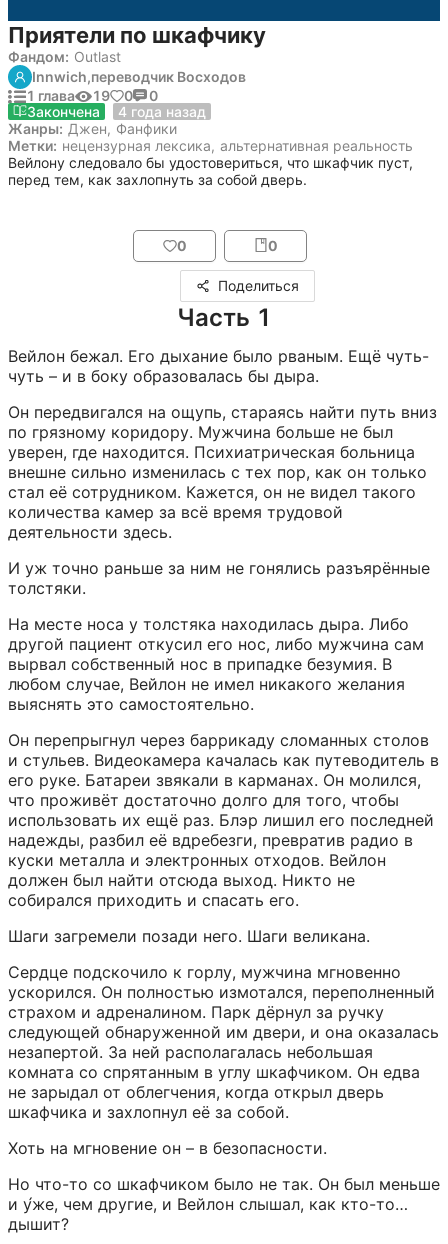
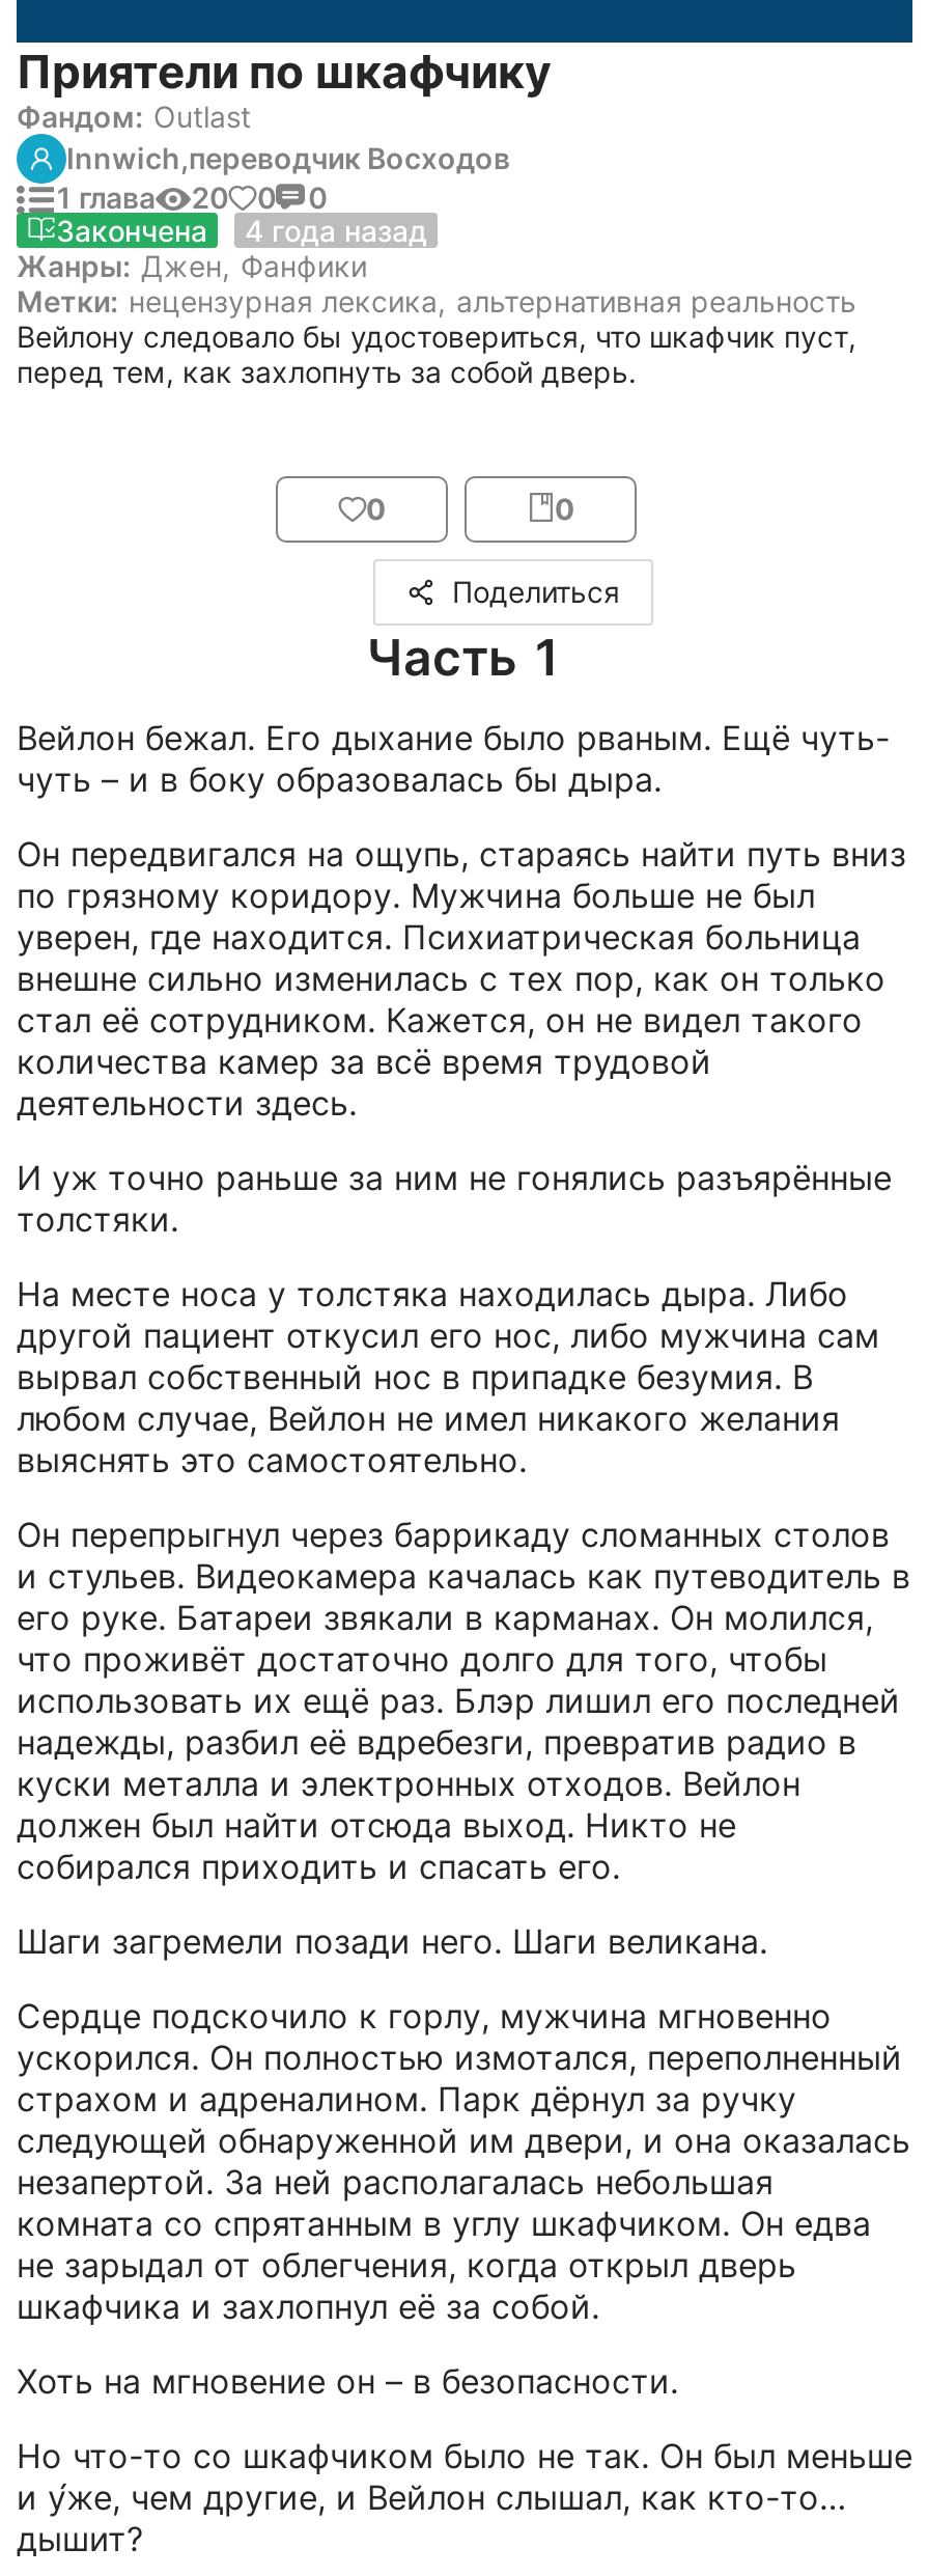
- 1 глава 19 0 0
+ 1 глава 20 0 0
